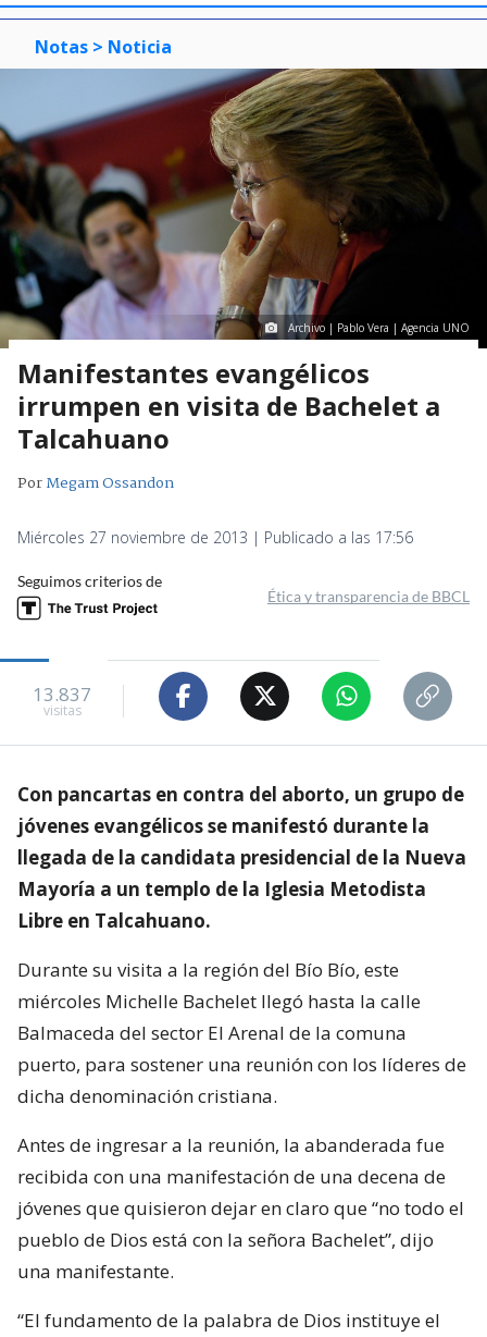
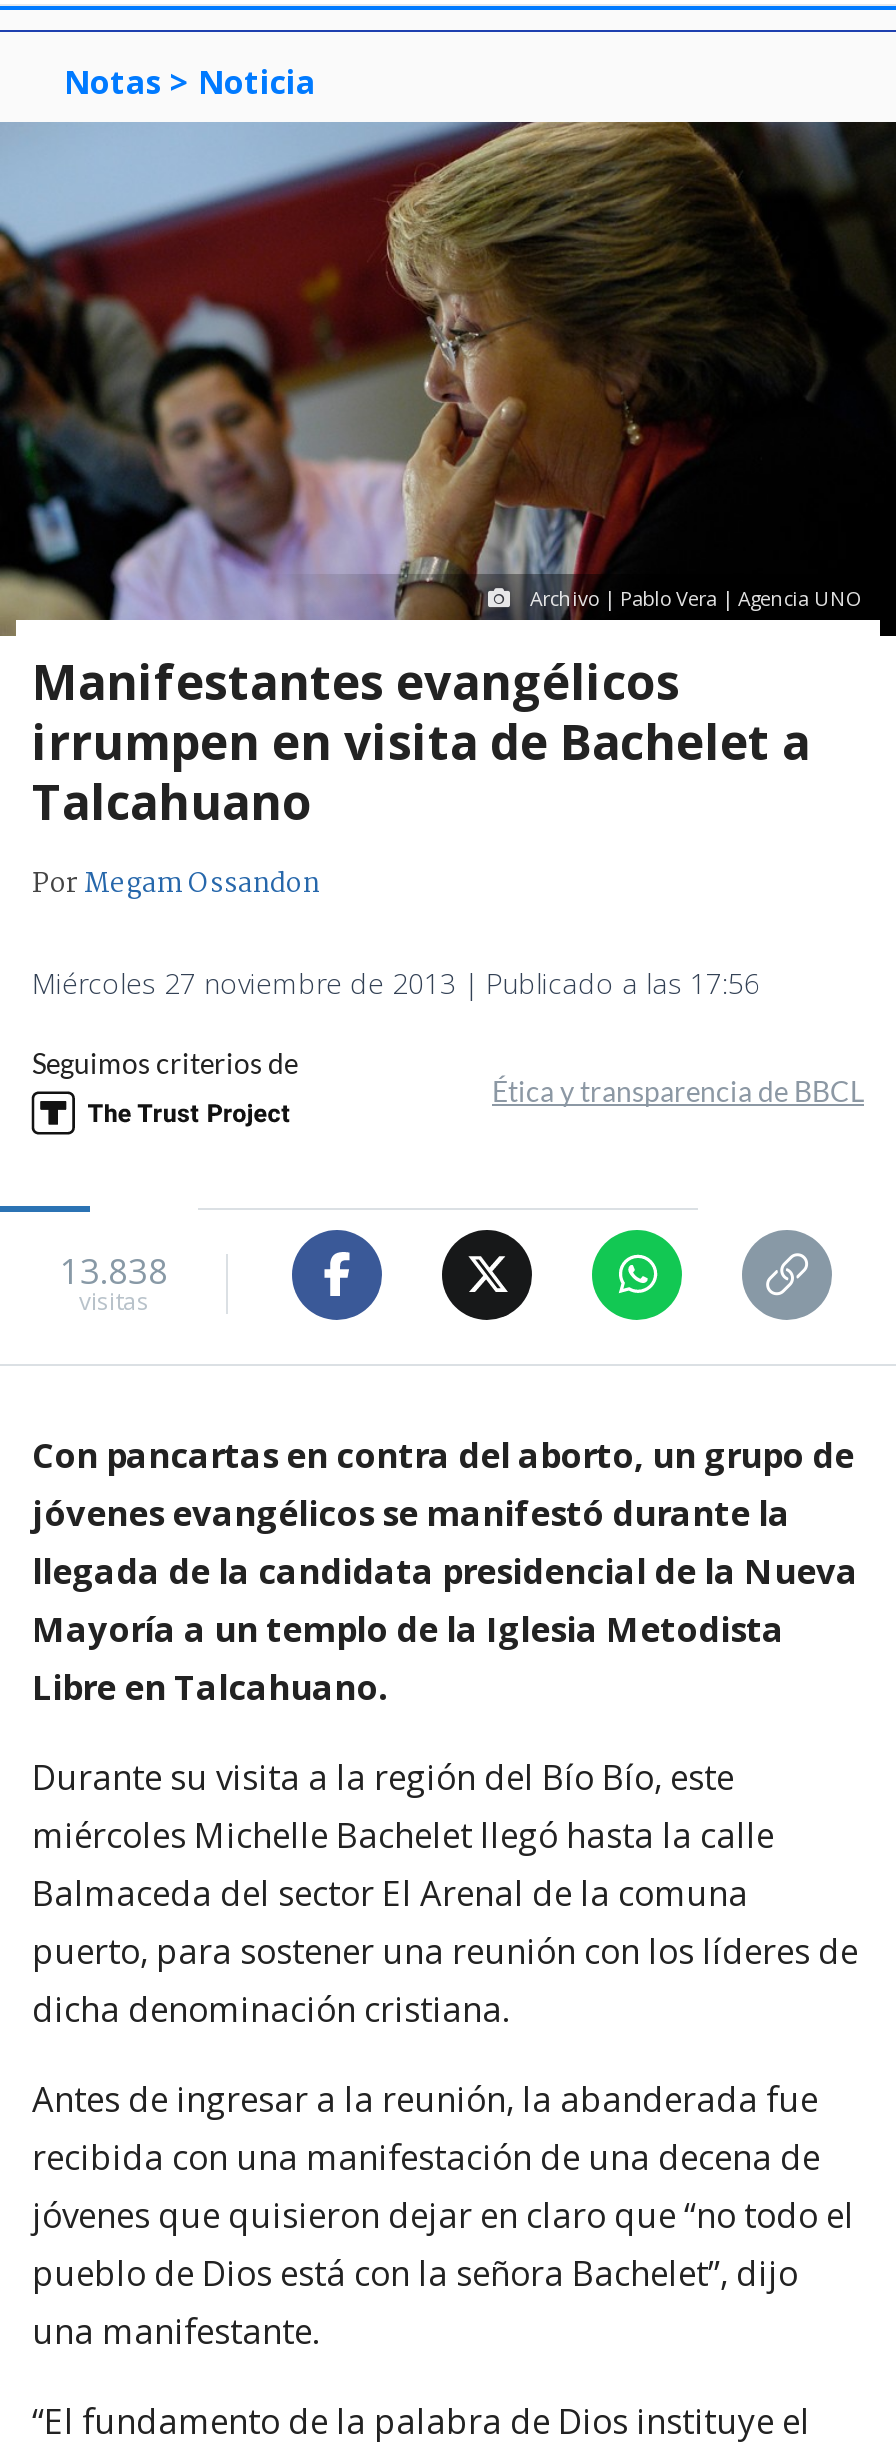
- 13.837
+ 13.838
